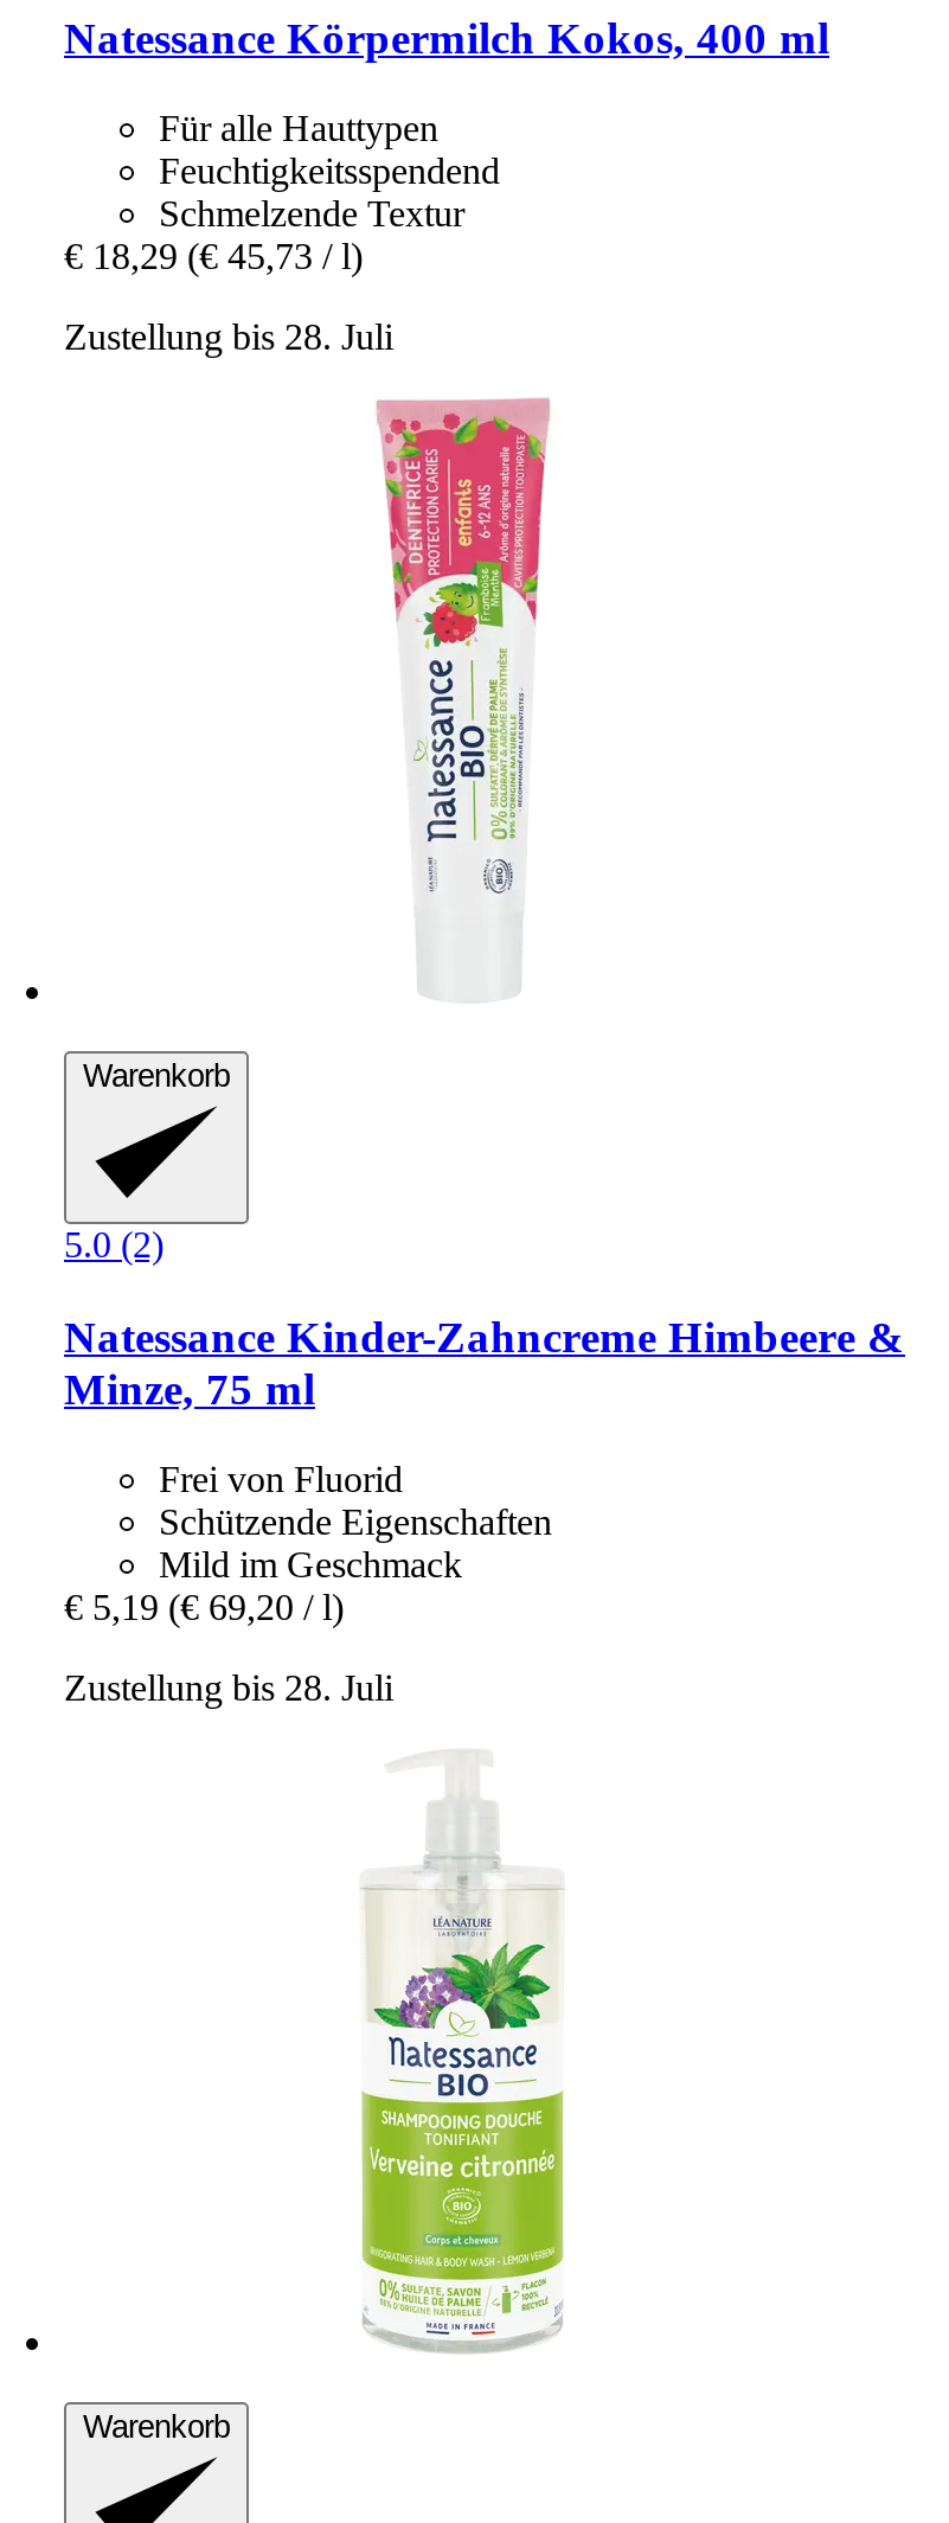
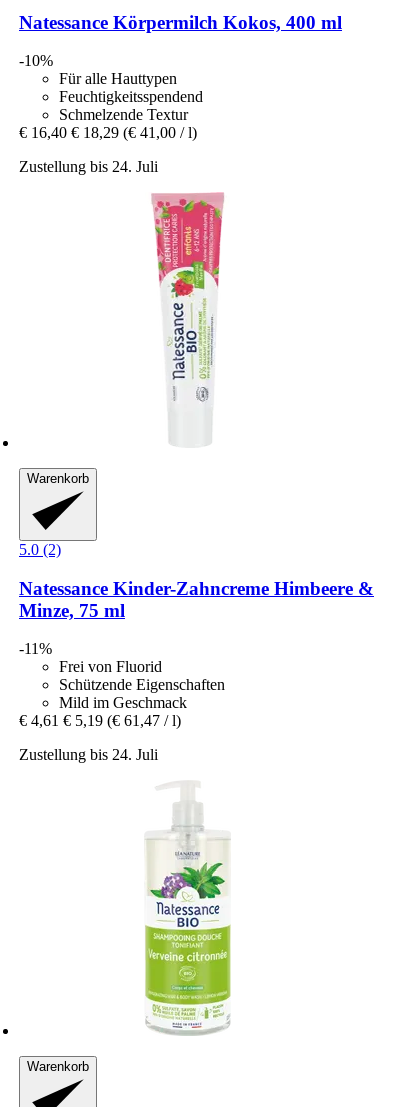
+ -10%

- € 18,29 (€ 45,73 / l)
+ € 16,40 € 18,29 (€ 41,00 / l)

- Zustellung bis 28. Juli
+ Zustellung bis 24. Juli

+ -11%

- € 5,19 (€ 69,20 / l)
+ € 4,61 € 5,19 (€ 61,47 / l)

- Zustellung bis 28. Juli
+ Zustellung bis 24. Juli
